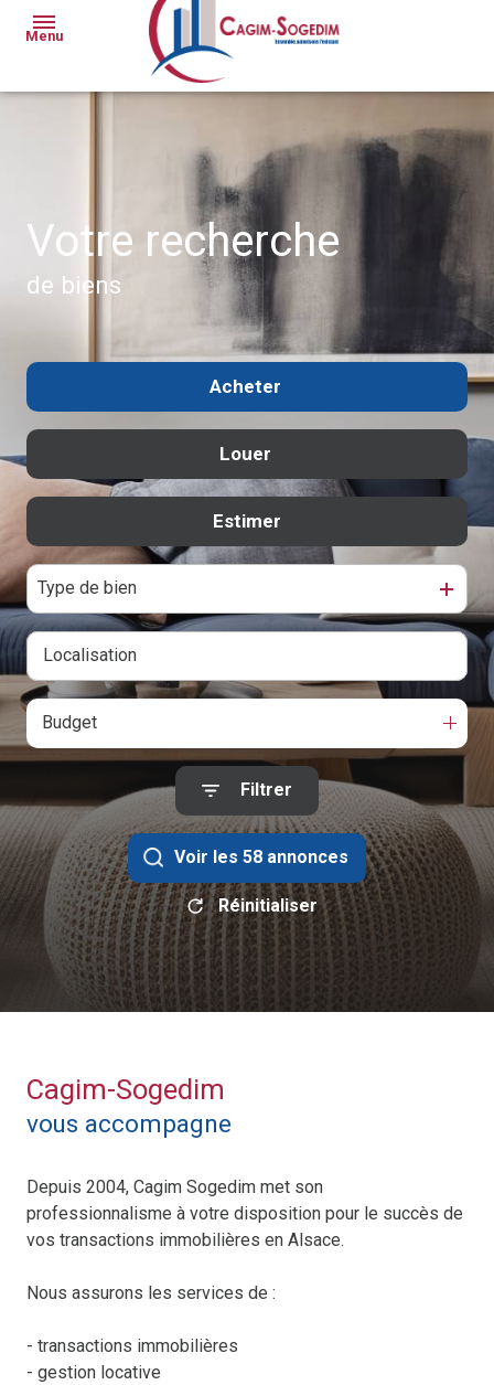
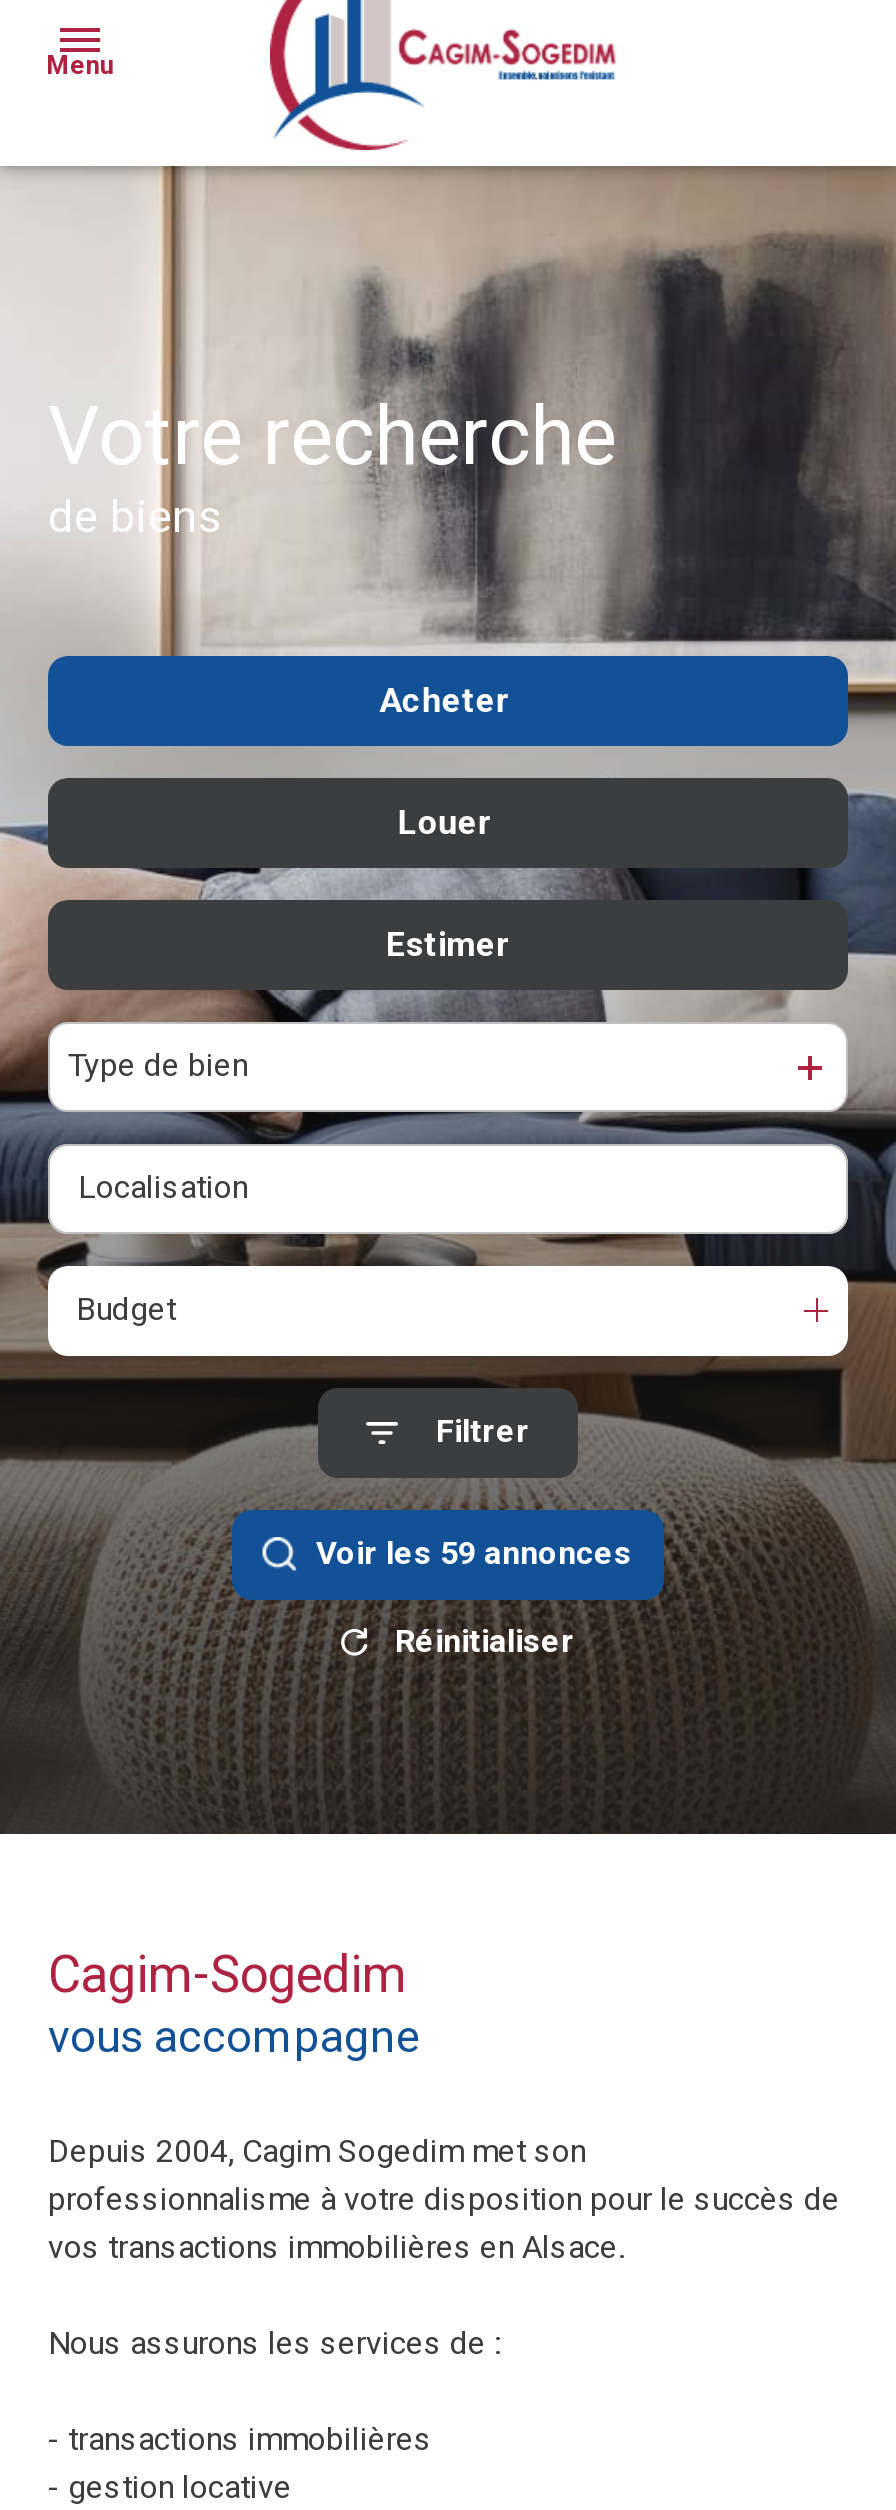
- Voir les 58 annonces
+ Voir les 59 annonces
